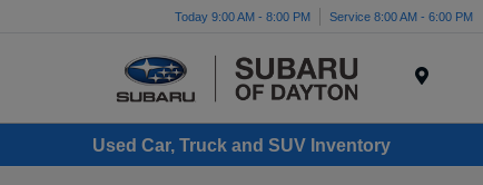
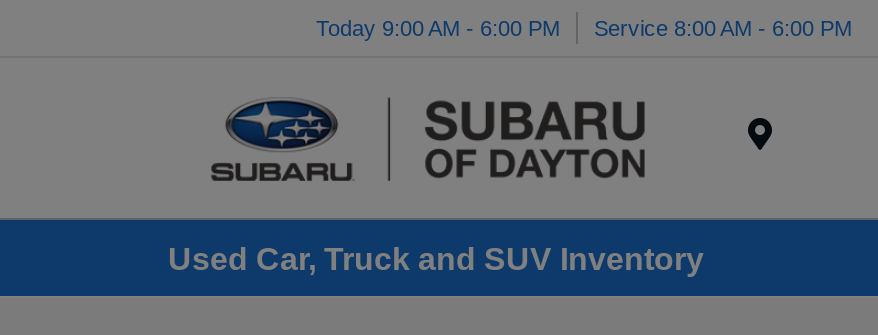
- Today 9:00 AM - 8:00 PM Service 8:00 AM - 6:00 PM
+ Today 9:00 AM - 6:00 PM Service 8:00 AM - 6:00 PM
